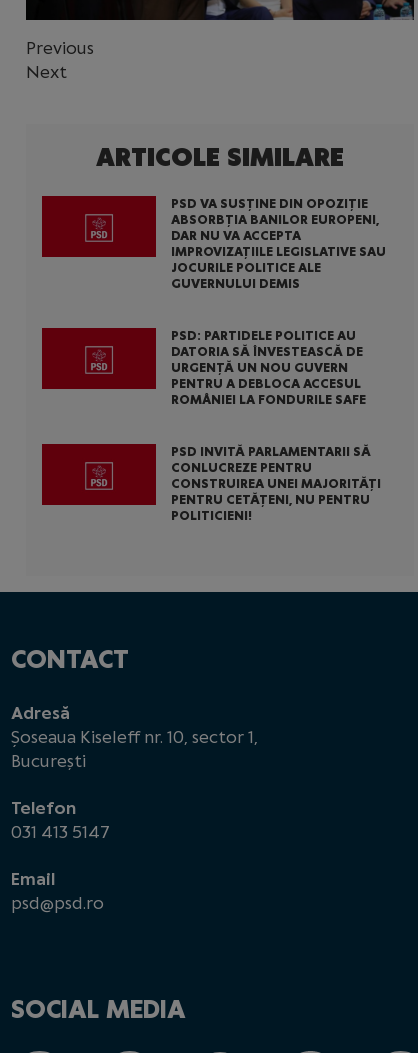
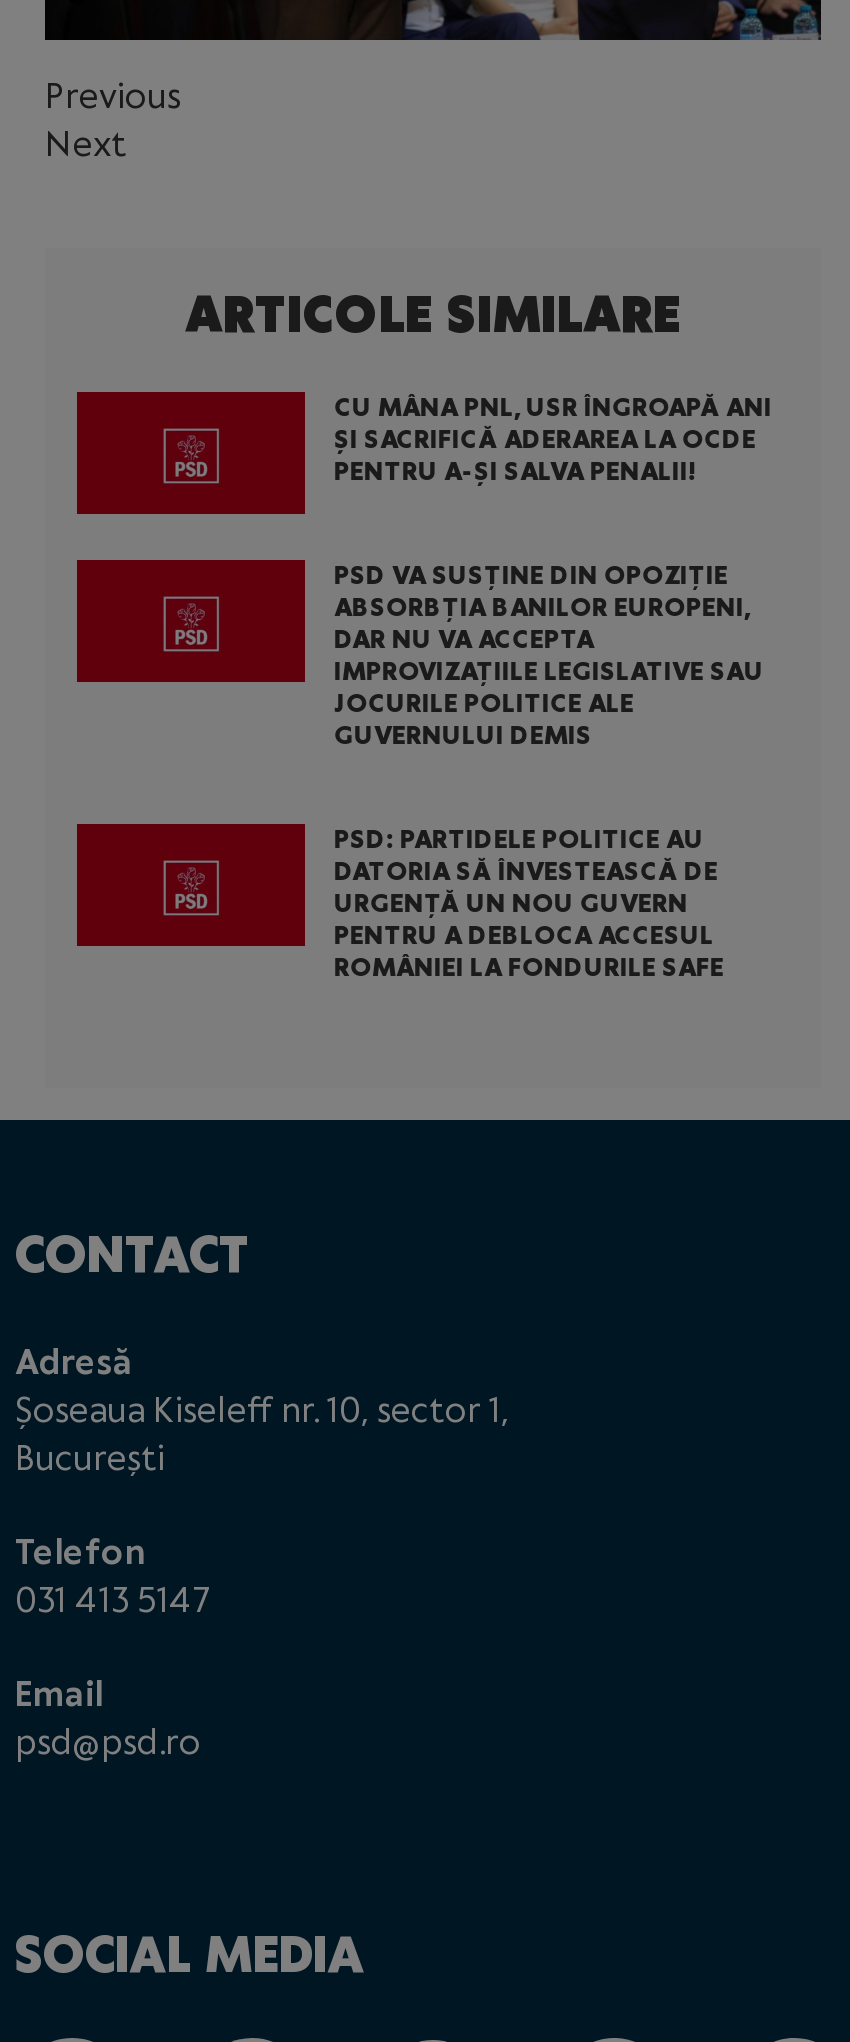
+ CU MÂNA PNL, USR ÎNGROAPĂ ANI
+ ȘI SACRIFICĂ ADERAREA LA OCDE
+ PENTRU A-ȘI SALVA PENALII!

moved down: PSD VA SUSȚINE DIN OPOZIȚIE | ABSORBȚIA BANILOR EUROPENI, | DAR NU VA ACCEPTA | ... | PENTRU A DEBLOCA ACCESUL | ROMÂNIEI LA FONDURILE SAFE

- PSD INVITĂ PARLAMENTARII SĂ
- CONLUCREZE PENTRU
- CONSTRUIREA UNEI MAJORITĂȚI
- PENTRU CETĂȚENI, NU PENTRU
- POLITICIENI!
